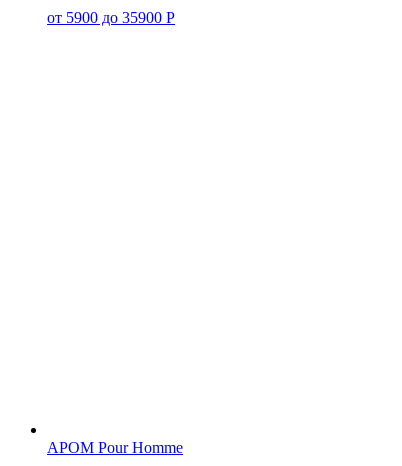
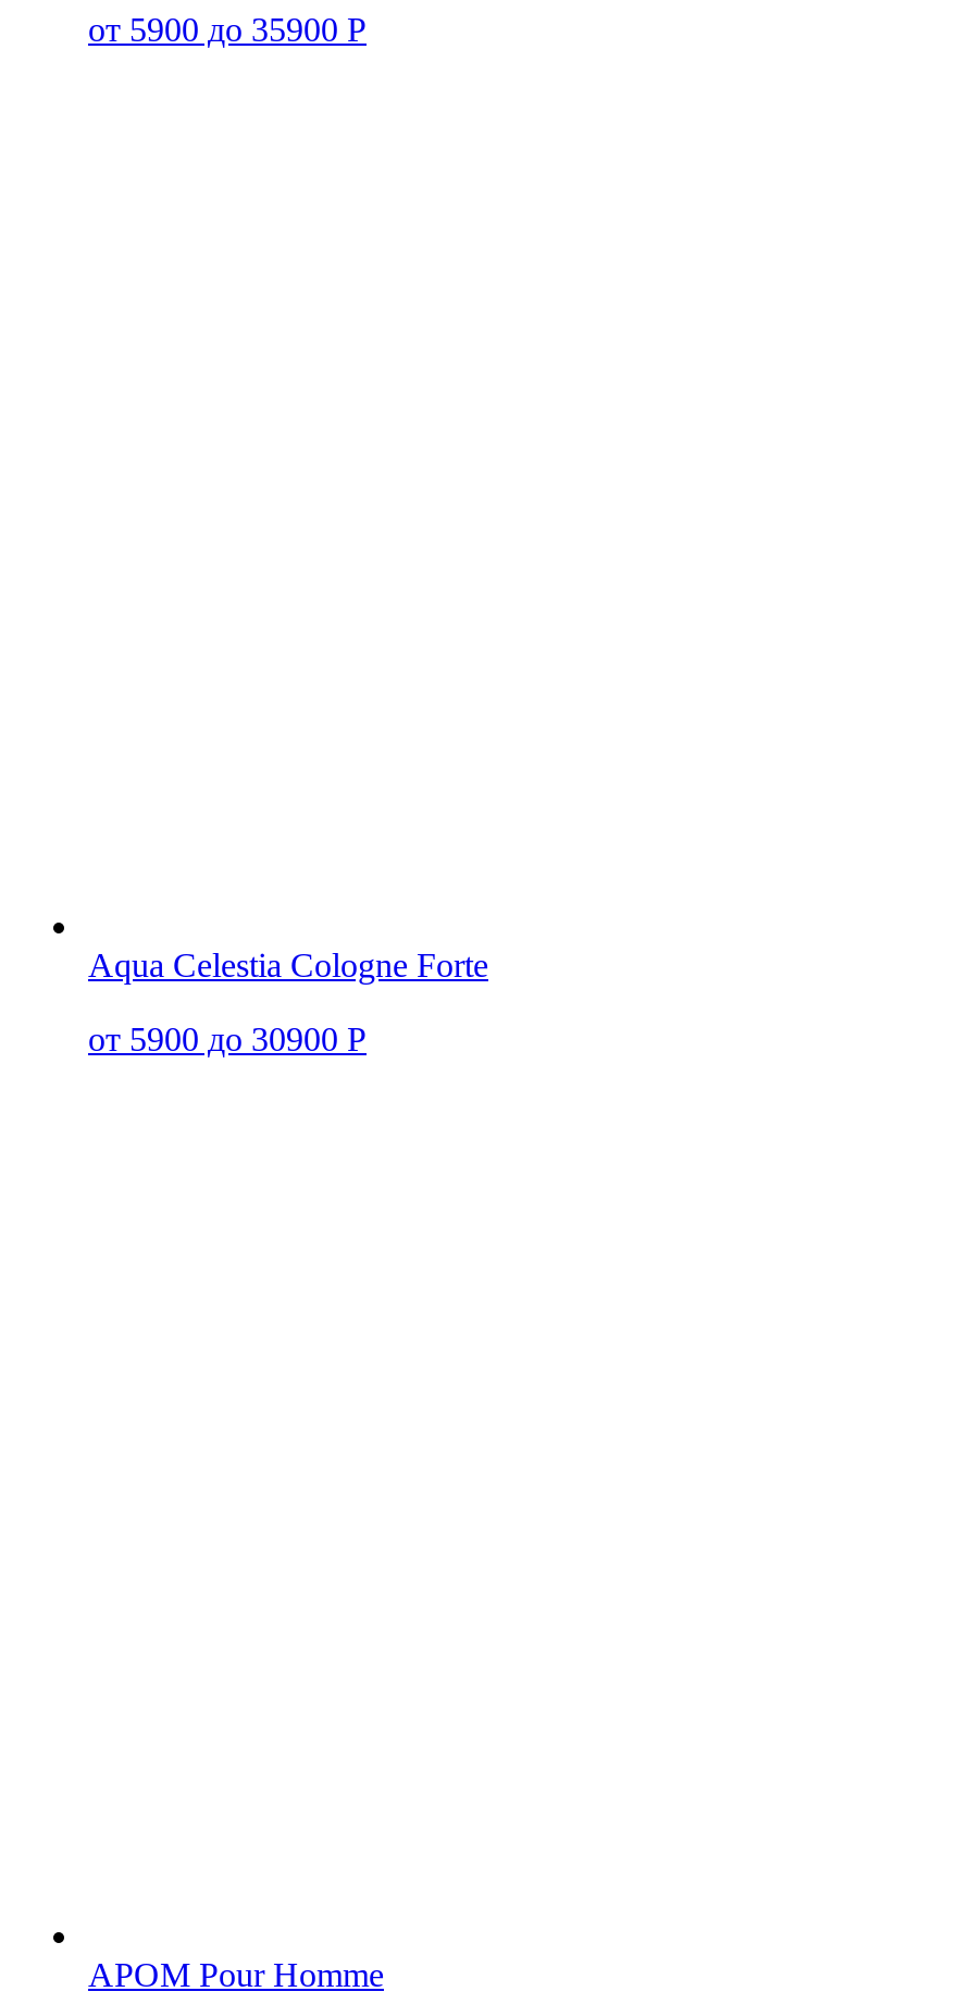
+ Aqua Celestia Cologne Forte
+ от 5900 до 30900 Р
